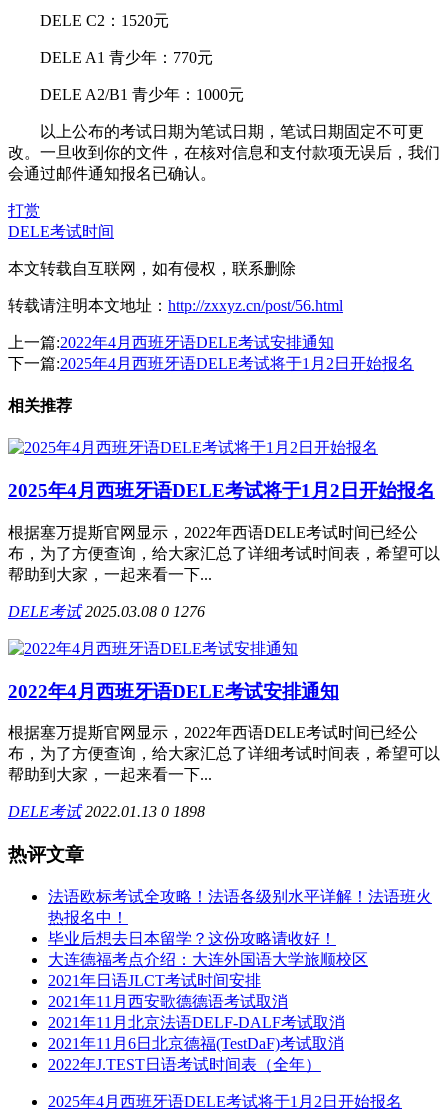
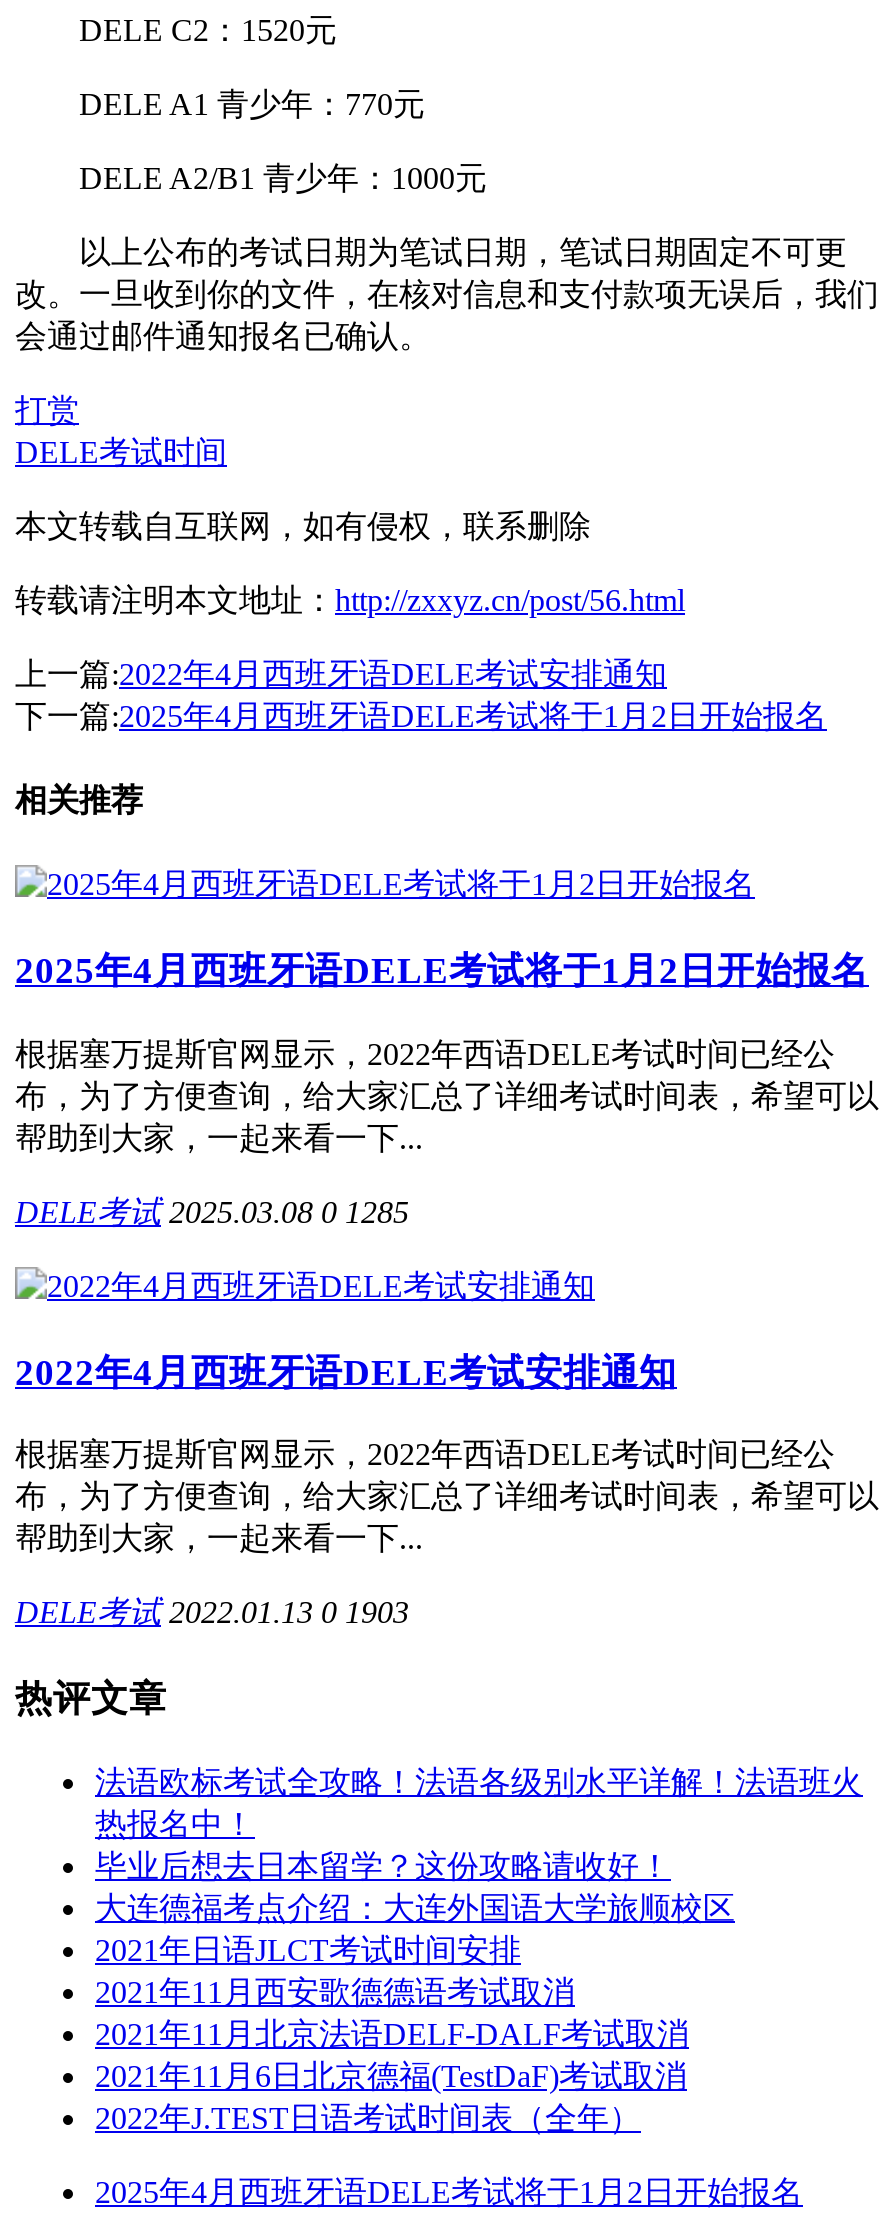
- DELE考试 2025.03.08 0 1276
+ DELE考试 2025.03.08 0 1285

- DELE考试 2022.01.13 0 1898
+ DELE考试 2022.01.13 0 1903
